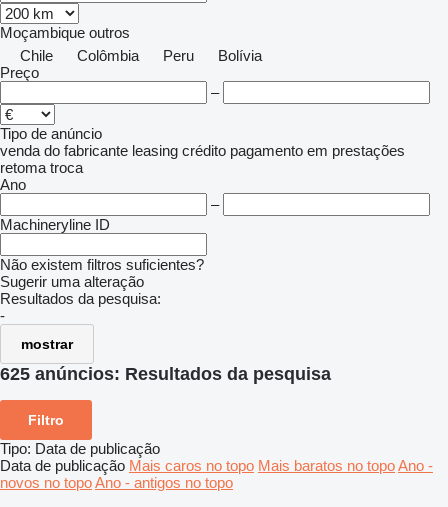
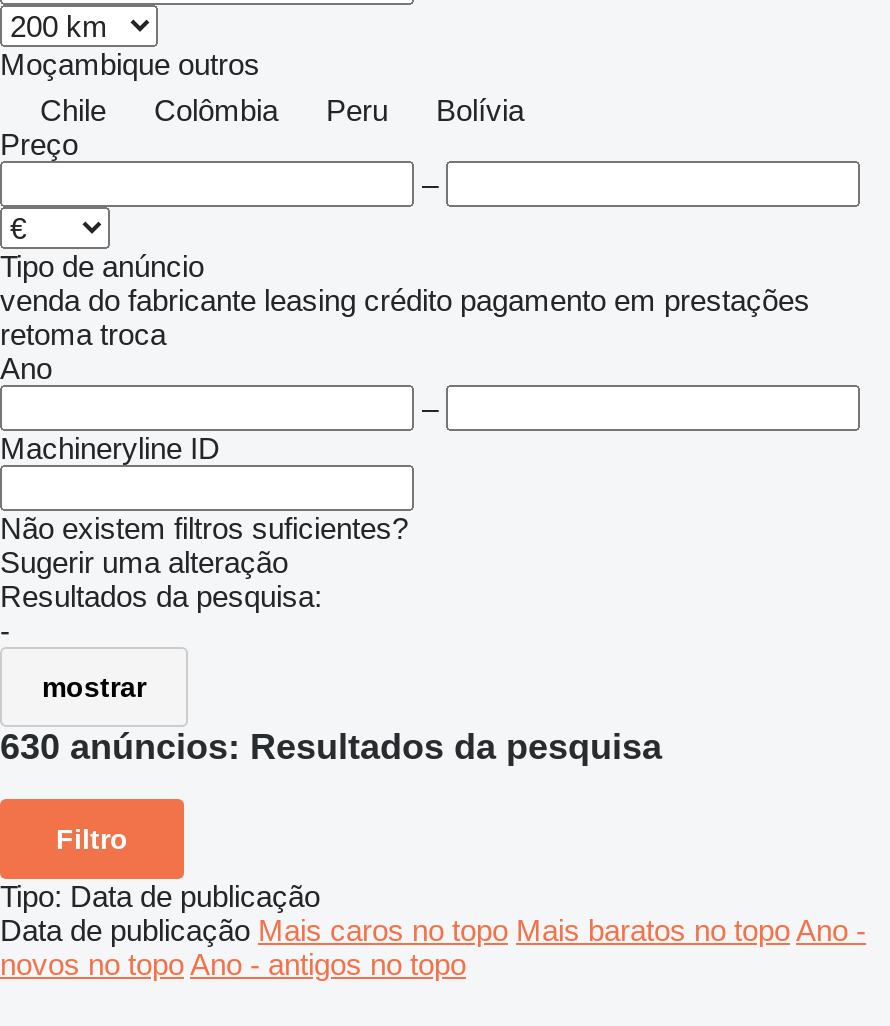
- 625 anúncios: Resultados da pesquisa
+ 630 anúncios: Resultados da pesquisa
